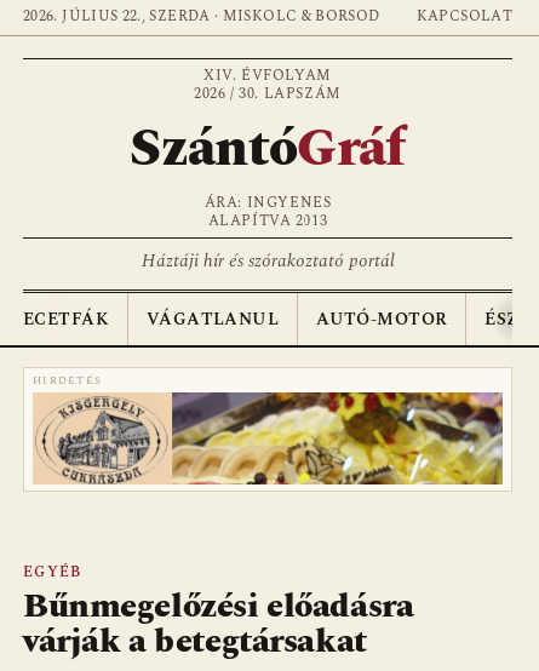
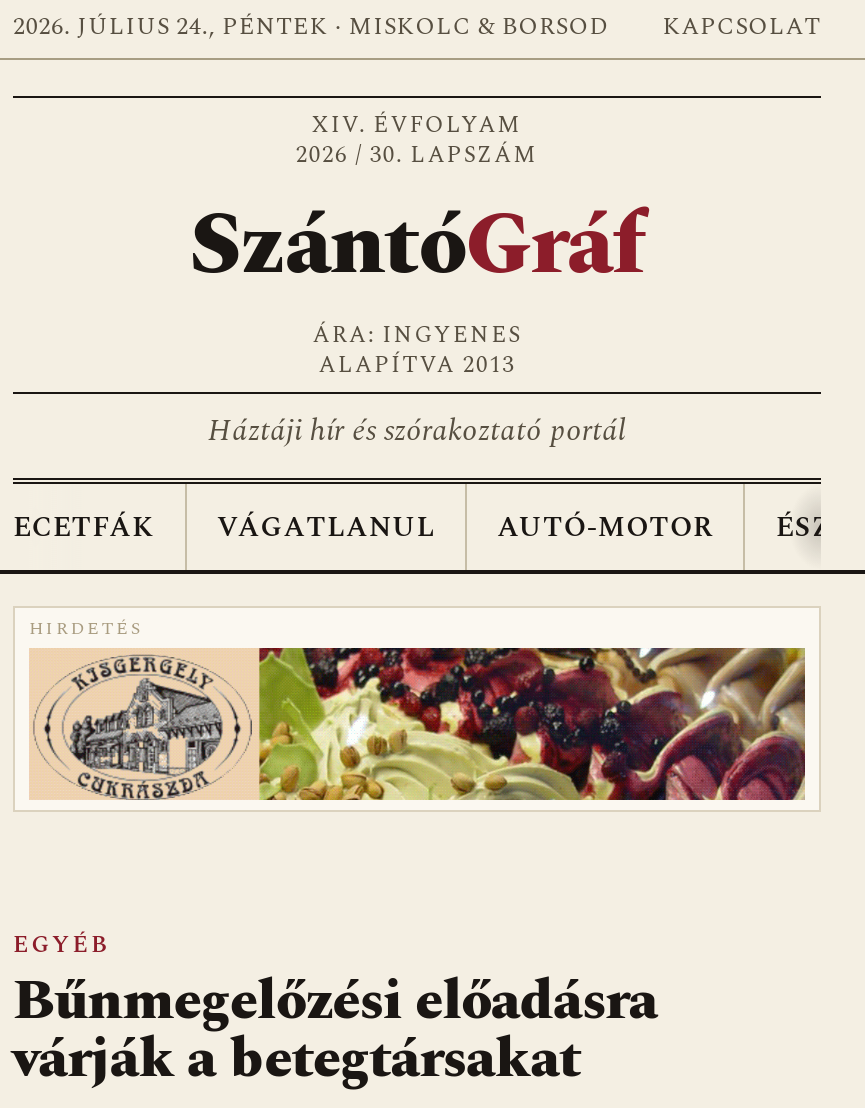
- 2026. JÚLIUS 22., SZERDA · MISKOLC & BORSOD
+ 2026. JÚLIUS 24., PÉNTEK · MISKOLC & BORSOD

- [image]
+ [image]
